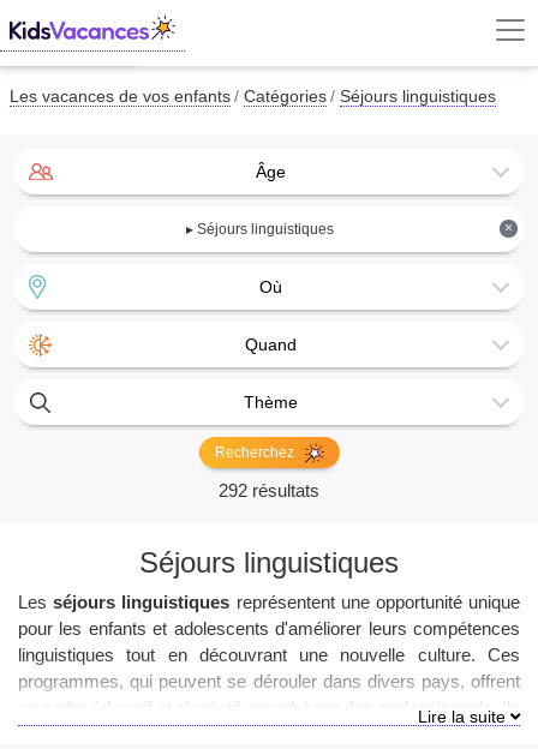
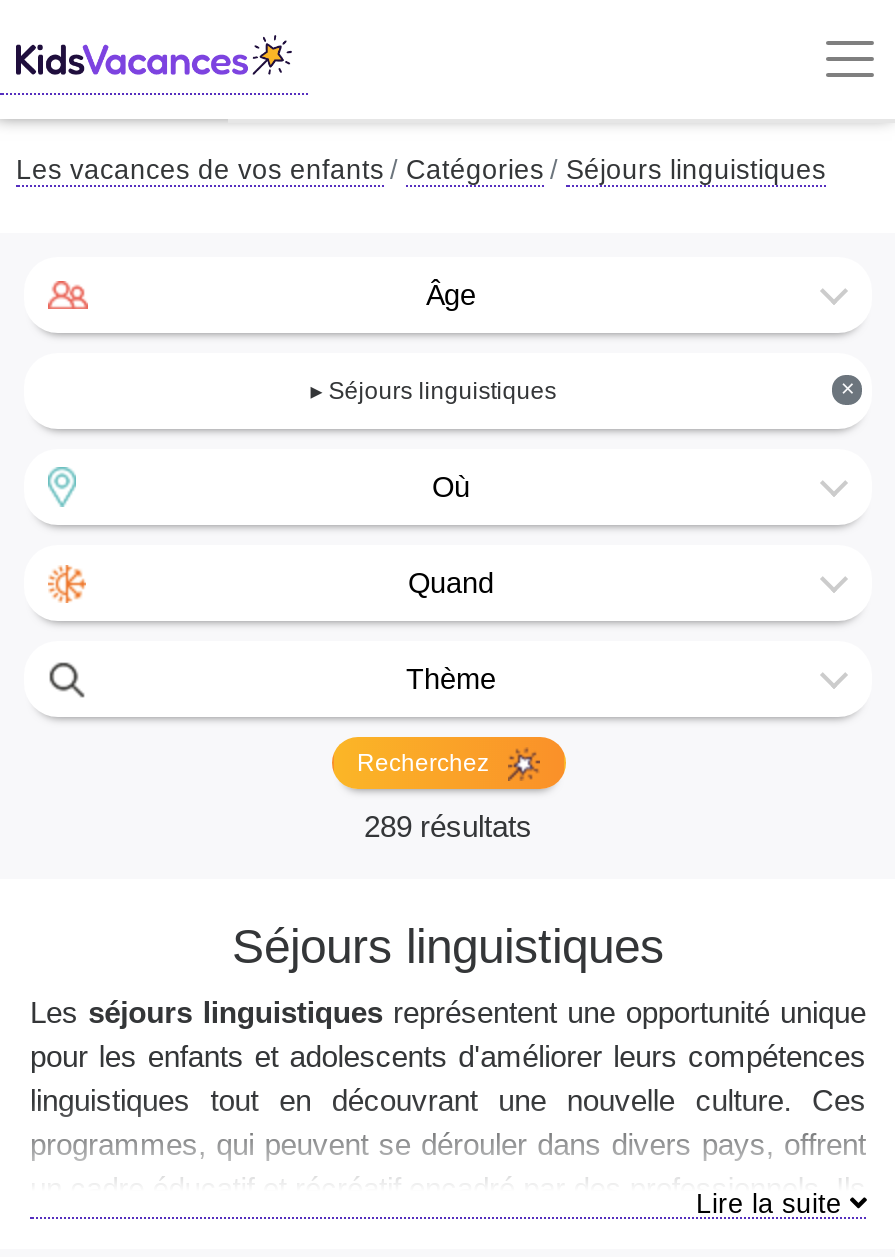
- 292 résultats
+ 289 résultats
